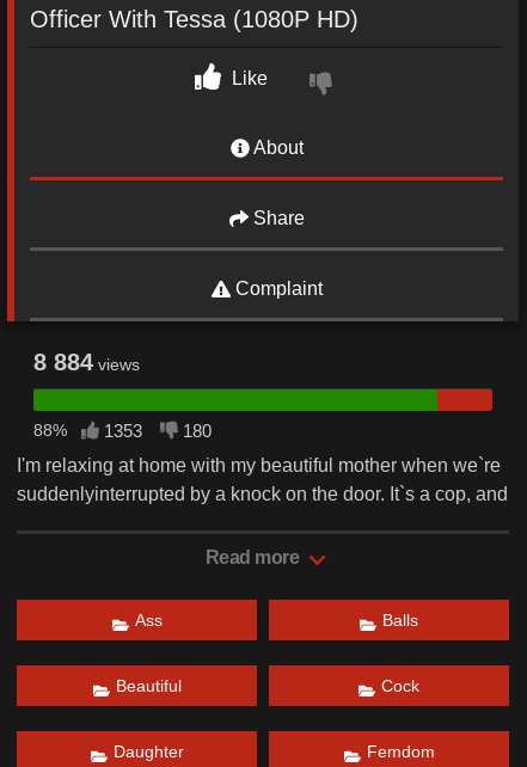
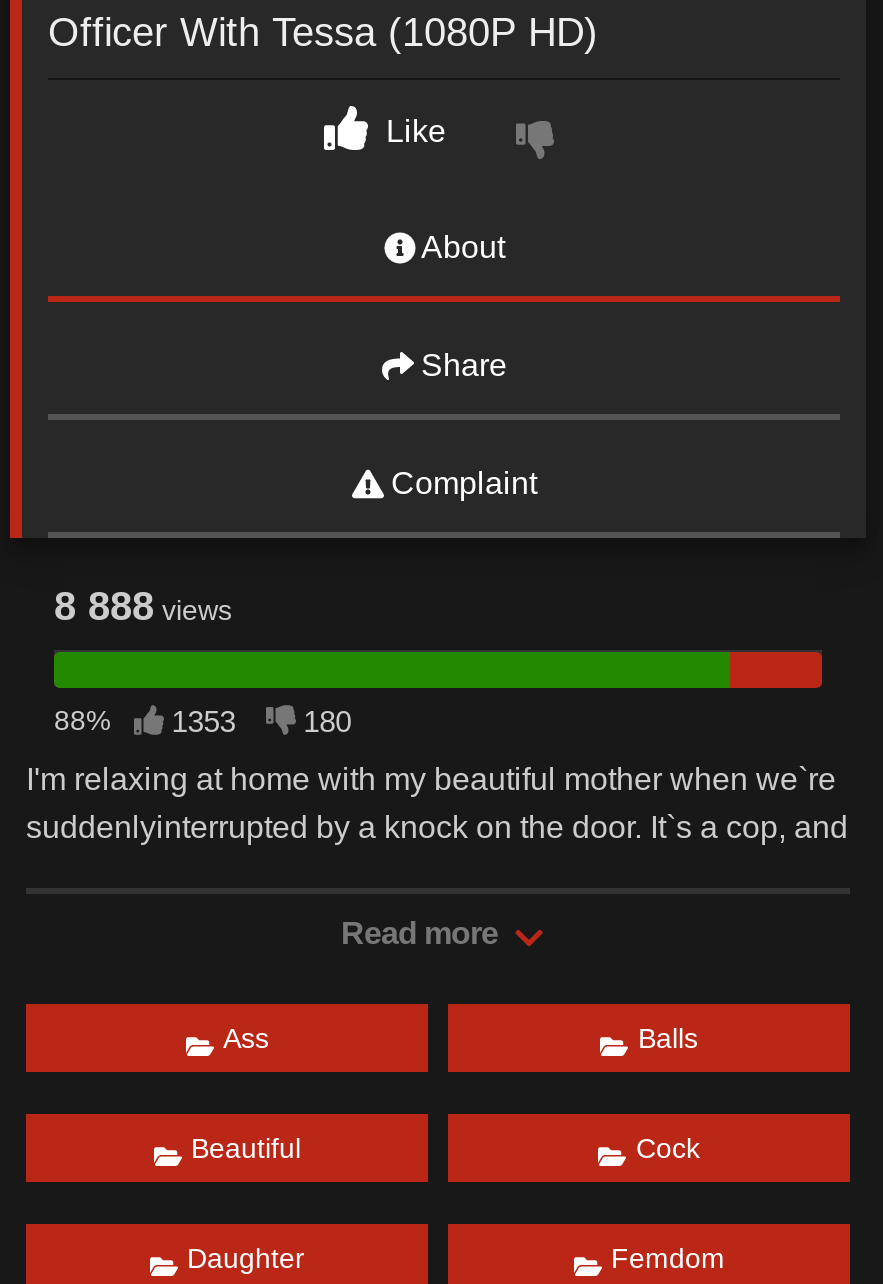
- 8 884 views
+ 8 888 views
